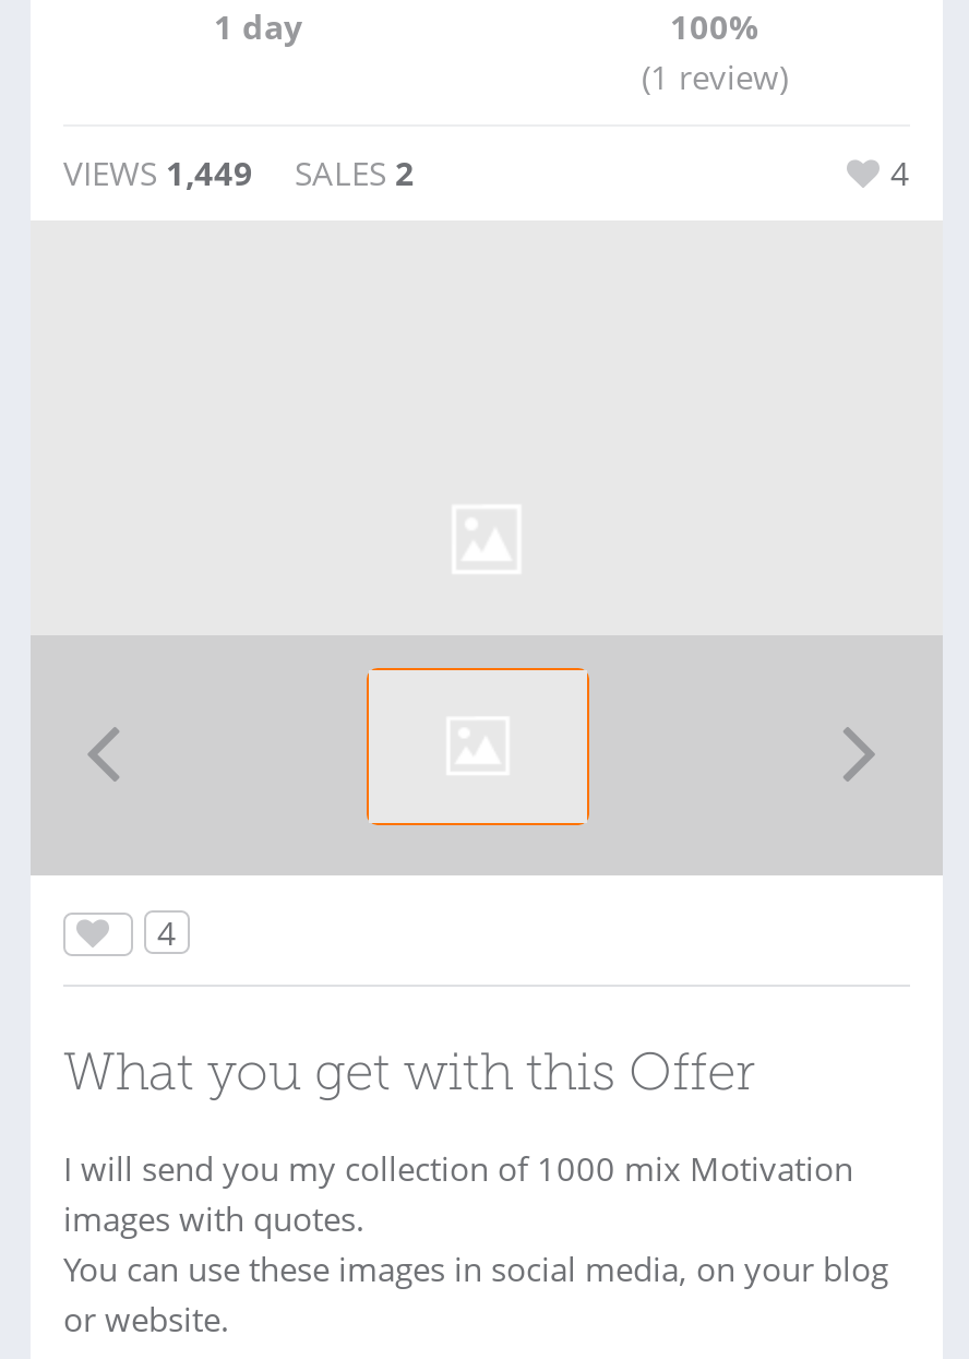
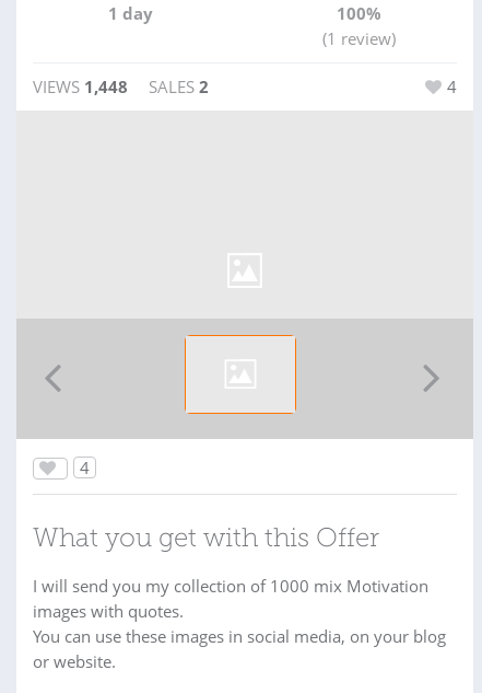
- VIEWS 1,449 SALES 2
+ VIEWS 1,448 SALES 2
